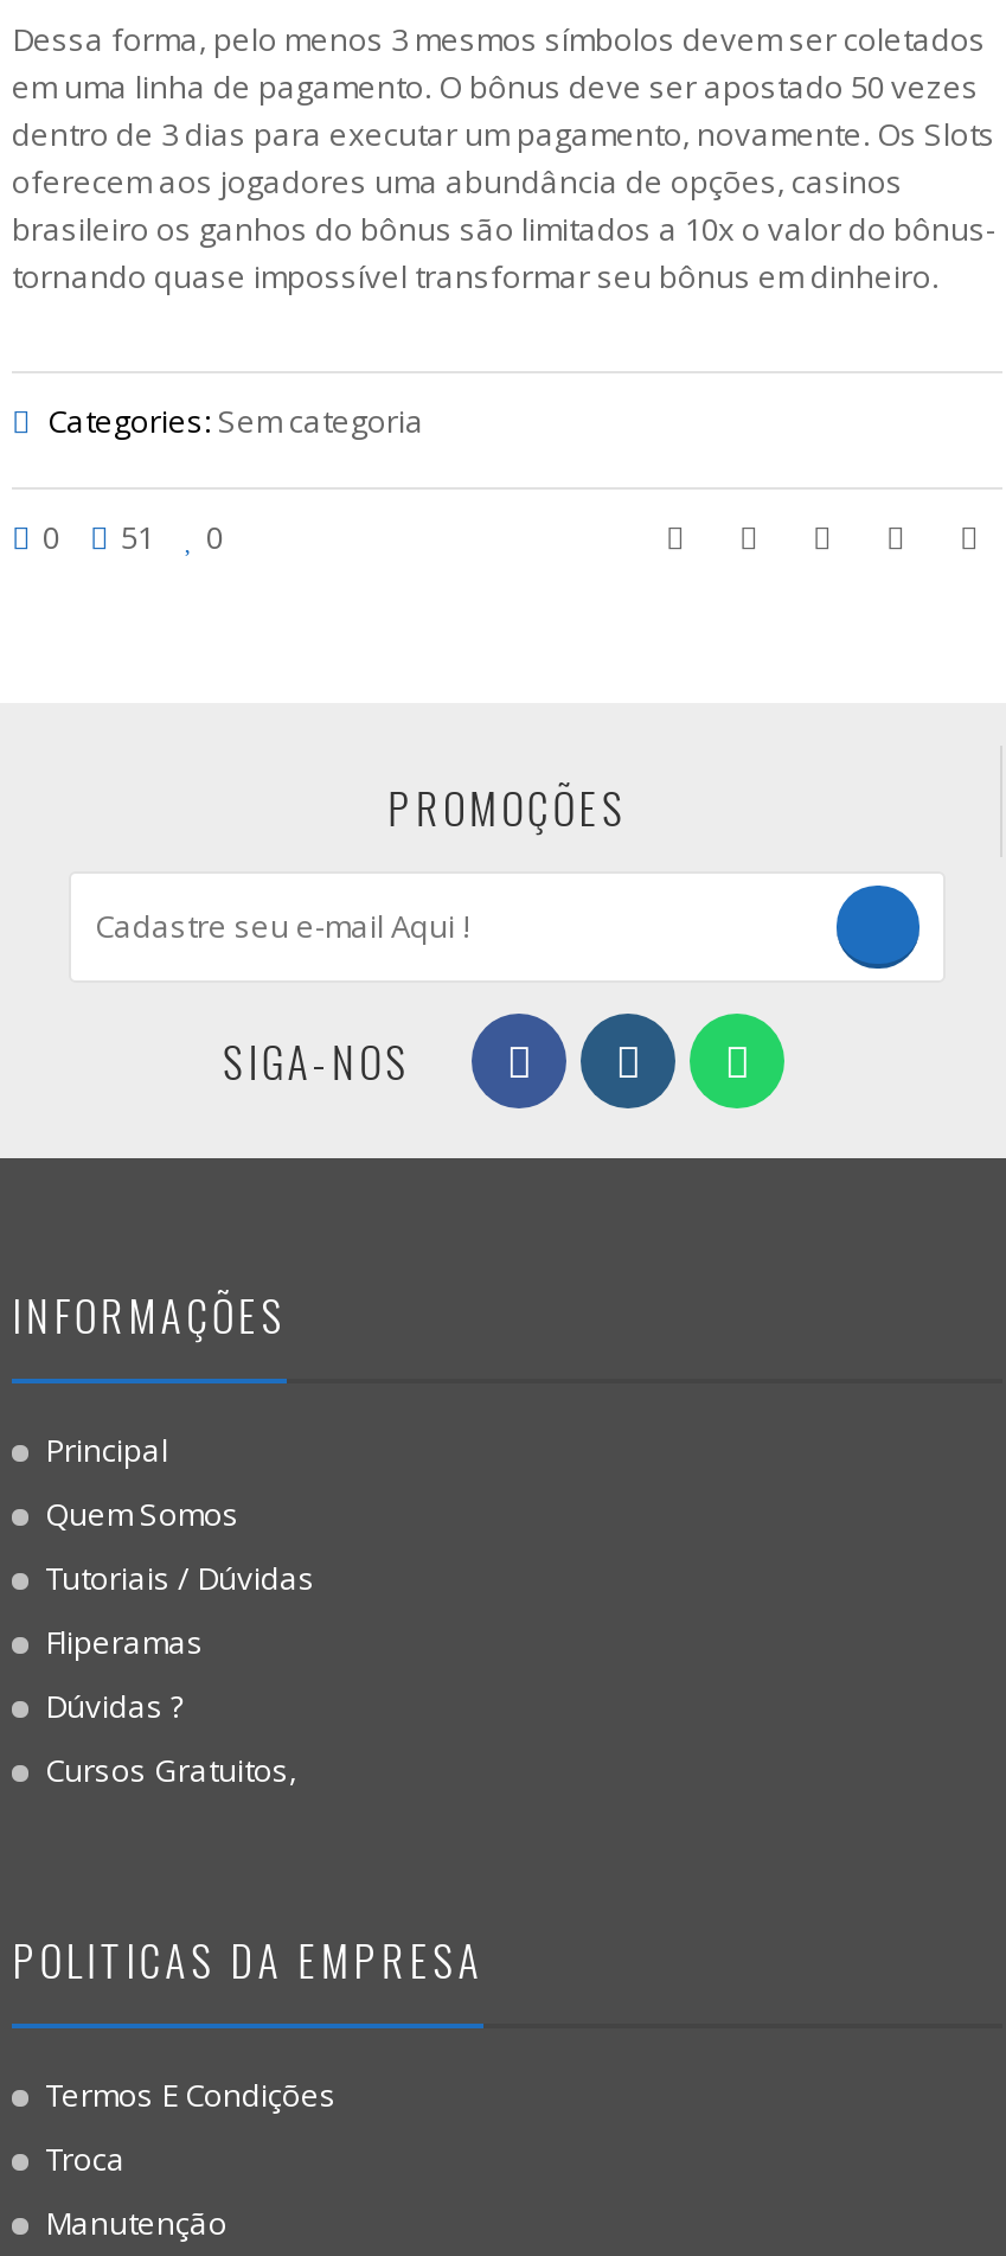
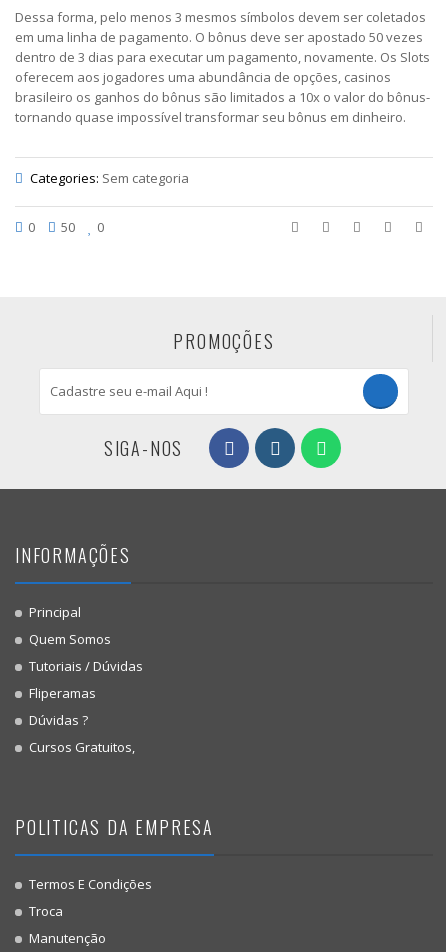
- 0 51 0
+ 0 50 0
